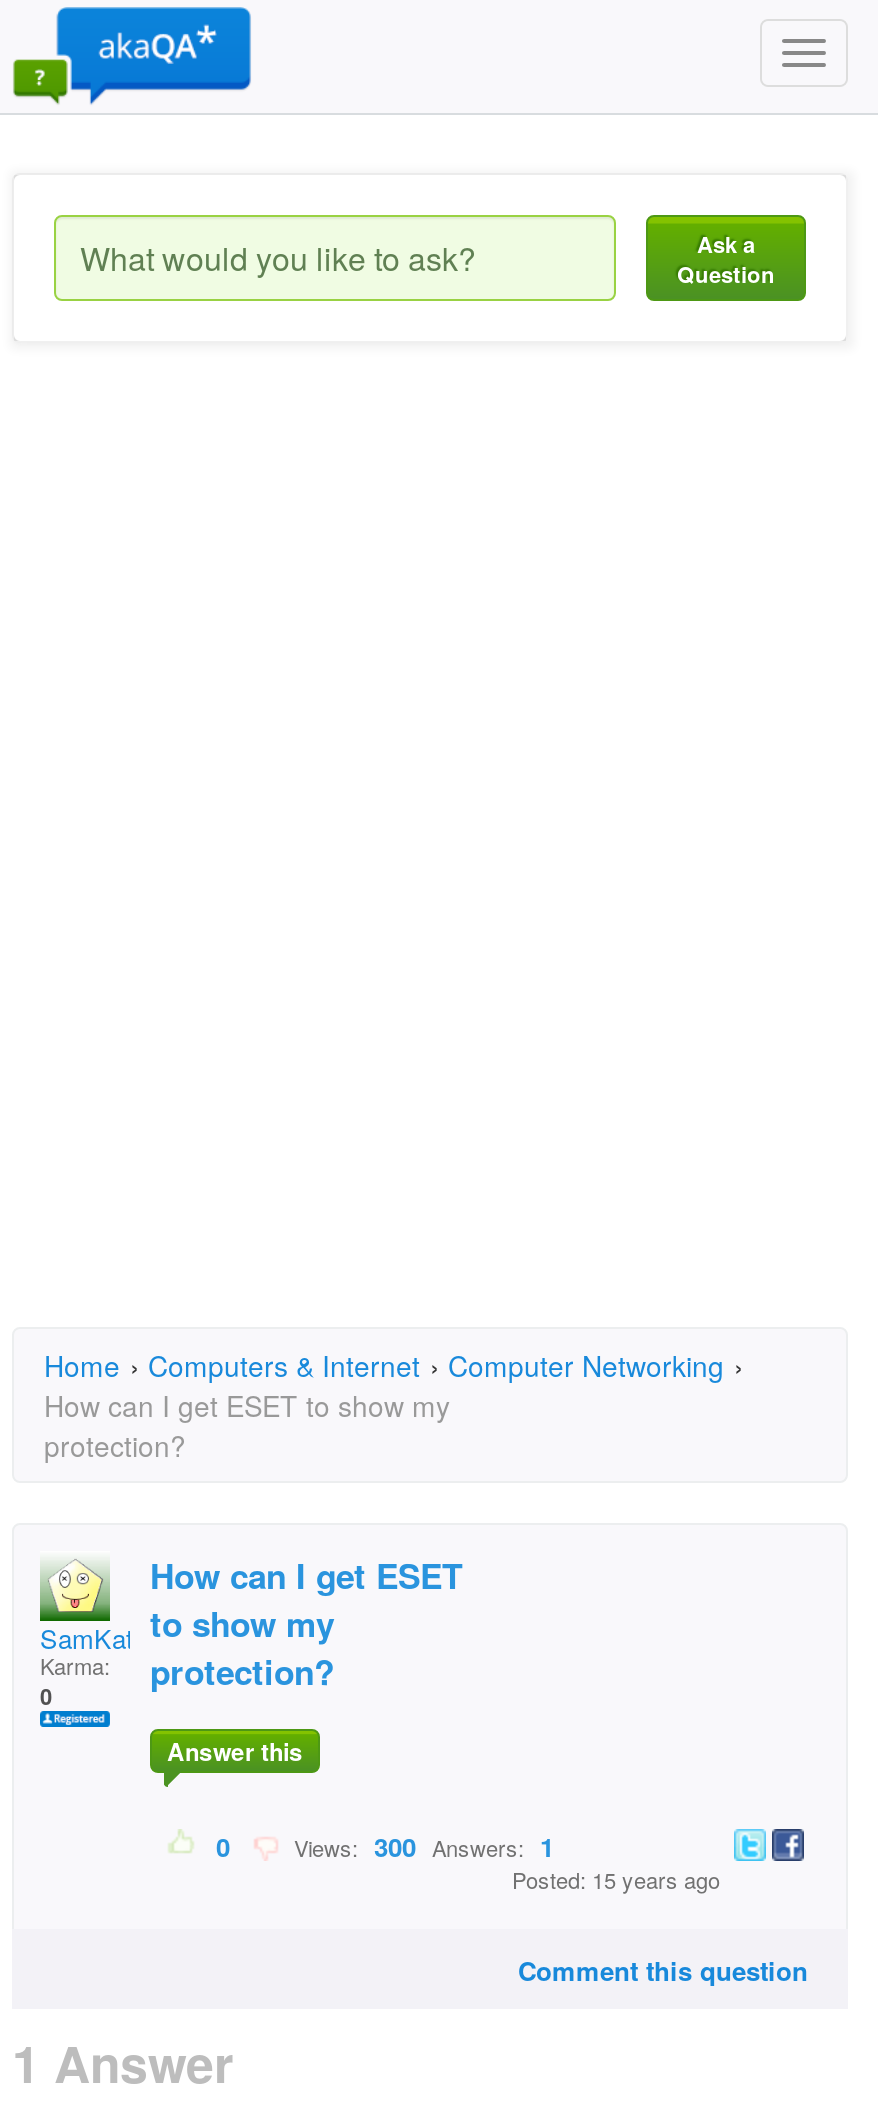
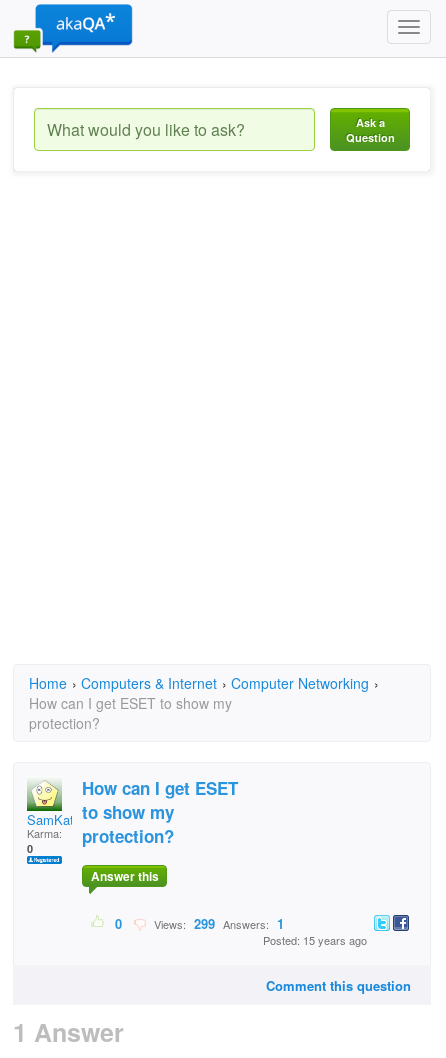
- Views: 300 Answers: 1
+ Views: 299 Answers: 1
